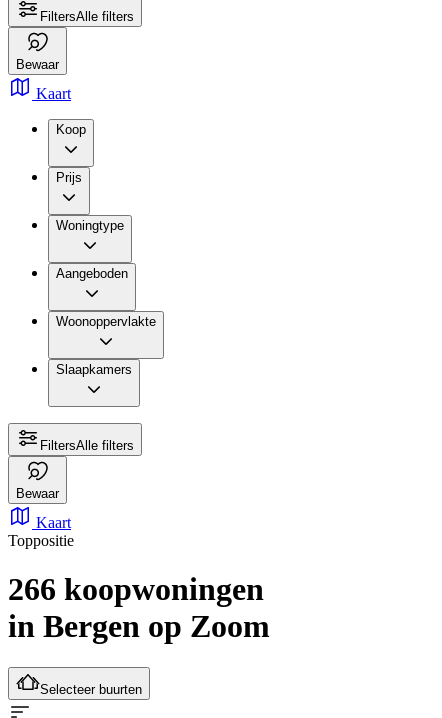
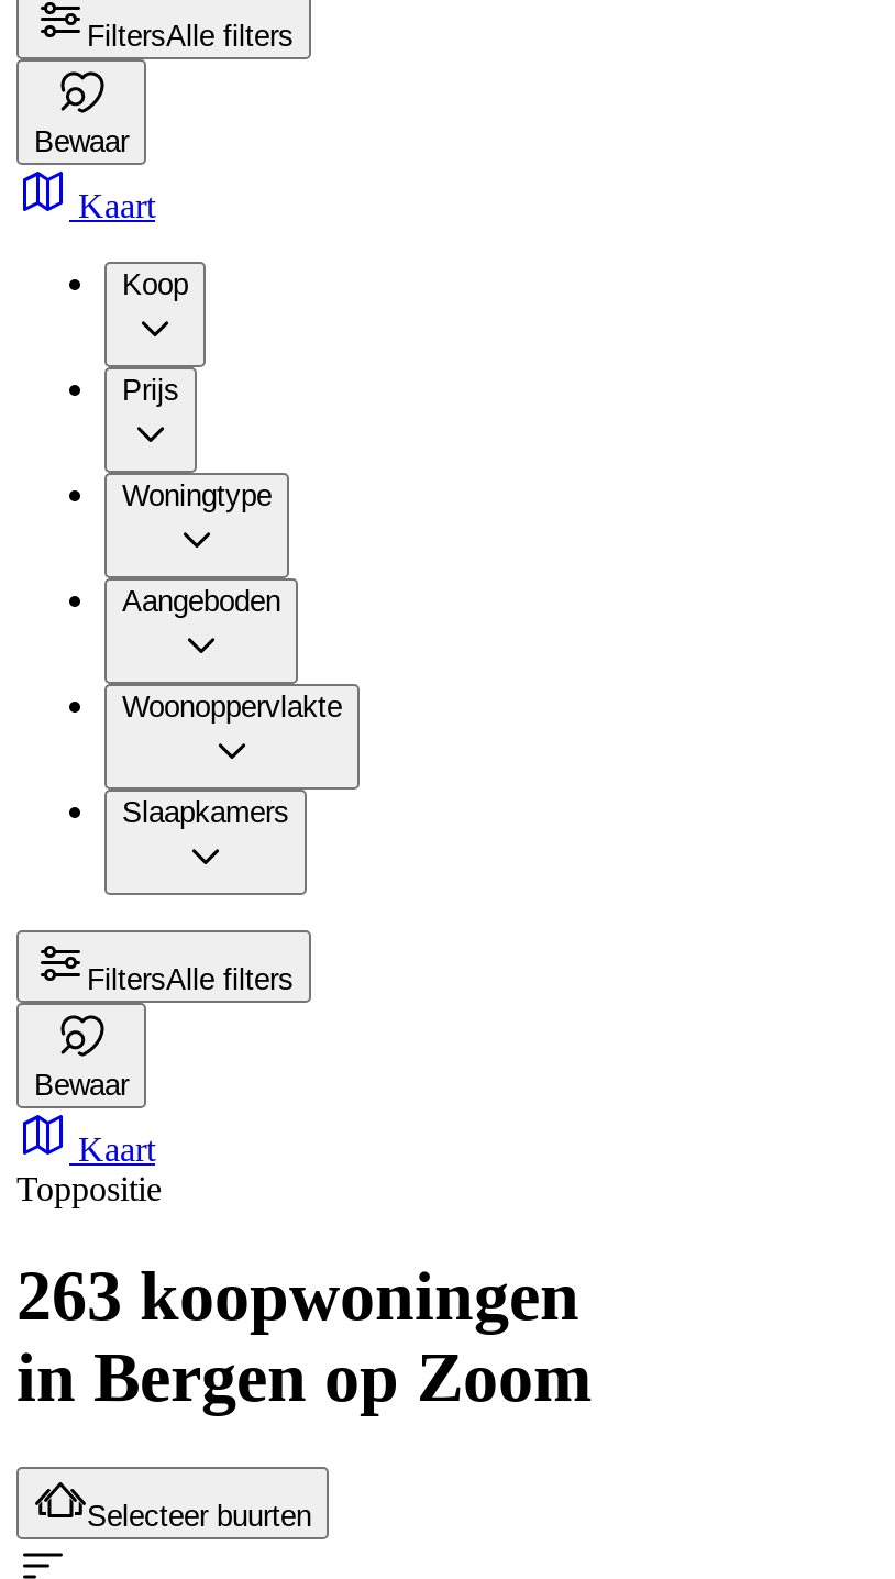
- 266 koopwoningen
+ 263 koopwoningen
